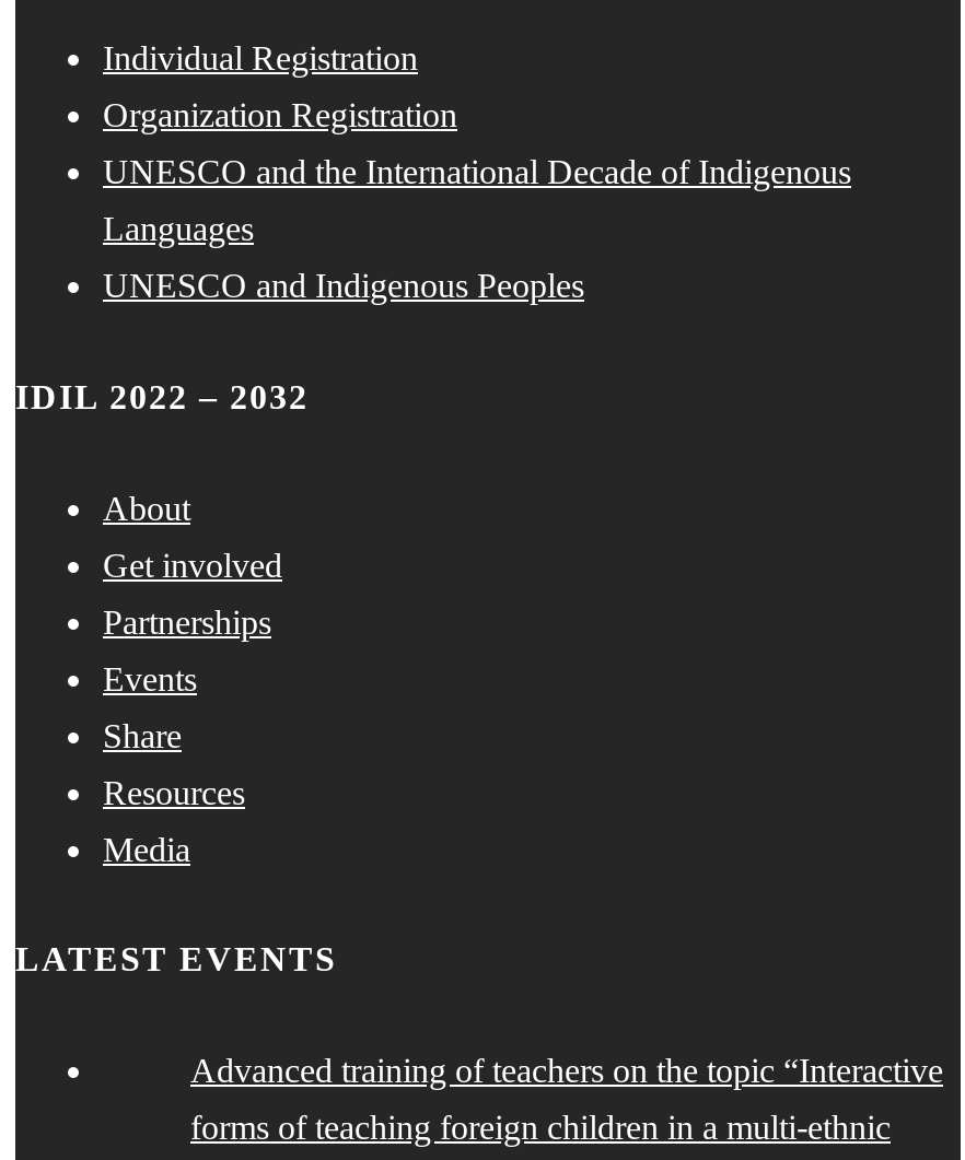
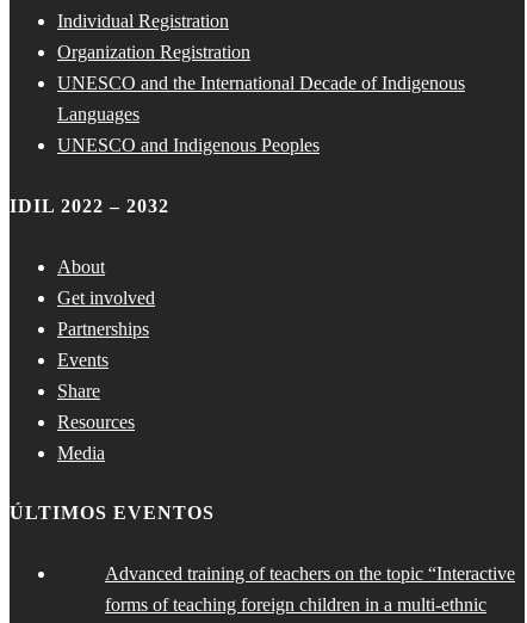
- LATEST EVENTS
+ ÚLTIMOS EVENTOS
